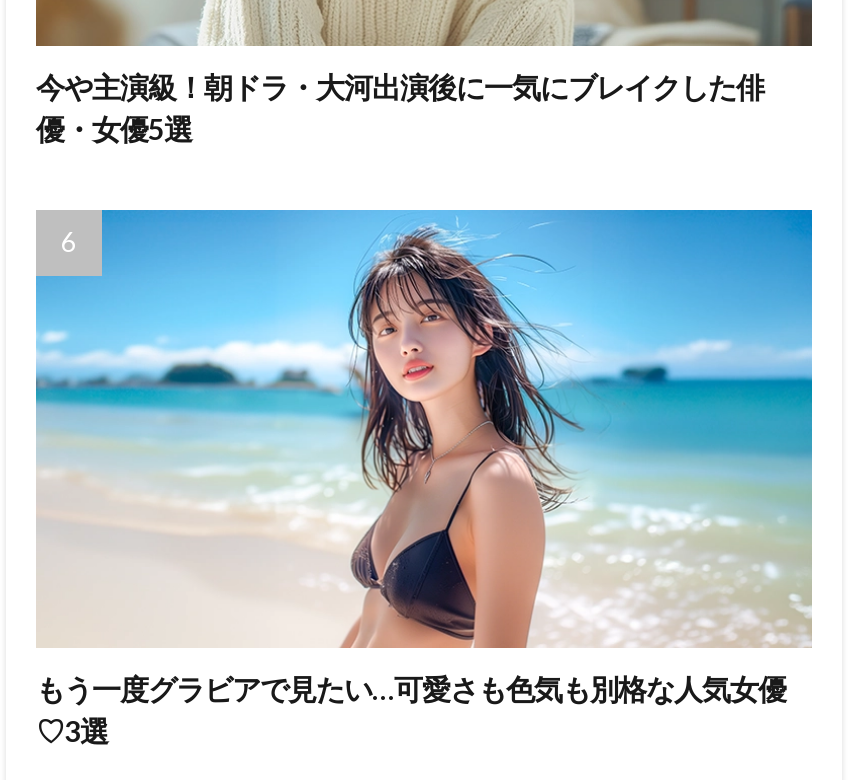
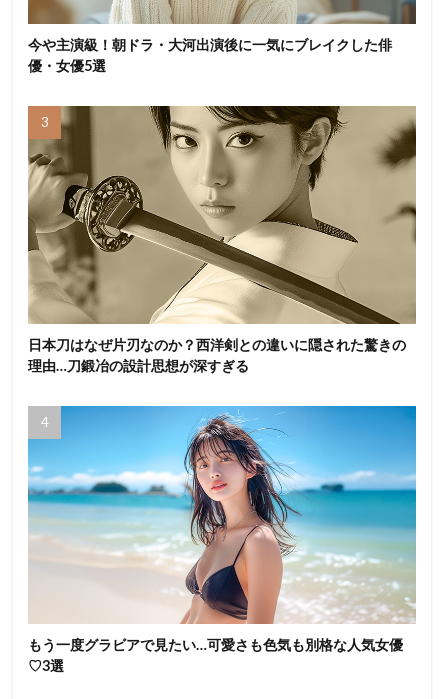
+ [image]
+ 日本刀はなぜ片刃なのか？西洋剣との違いに隠された驚きの
+ 理由…刀鍛冶の設計思想が深すぎる
